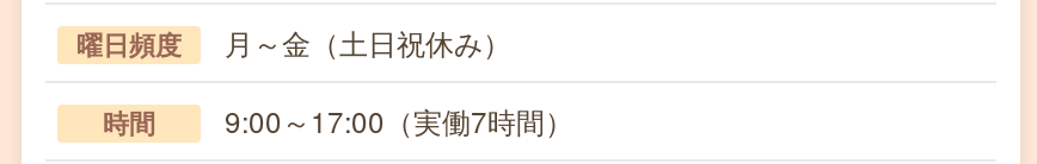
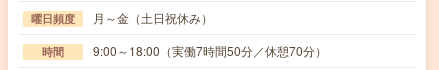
- 9:00～17:00（実働7時間）
+ 9:00～18:00（実働7時間50分／休憩70分）
